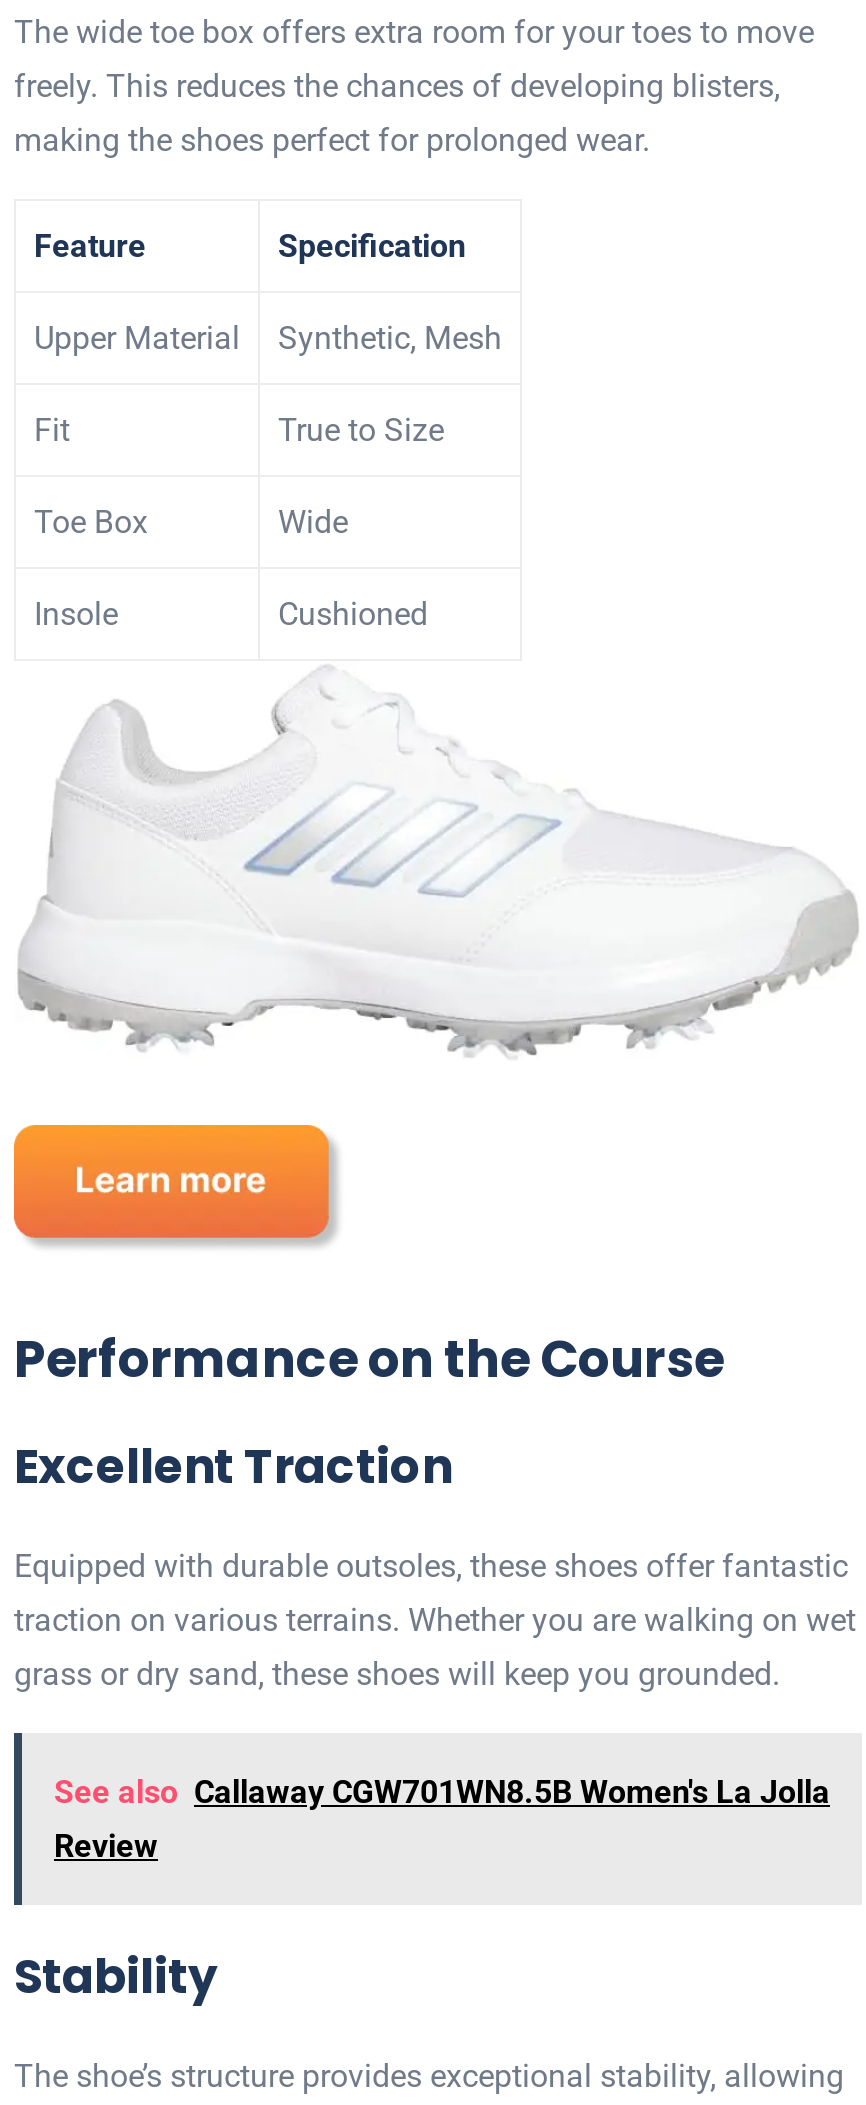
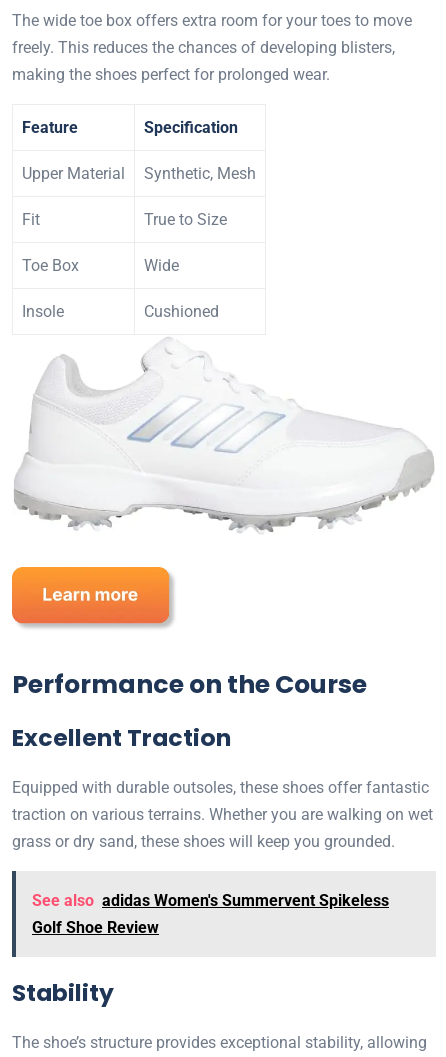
- See also Callaway CGW701WN8.5B Women's La Jolla
- Review
+ See also adidas Women's Summervent Spikeless
+ Golf Shoe Review
